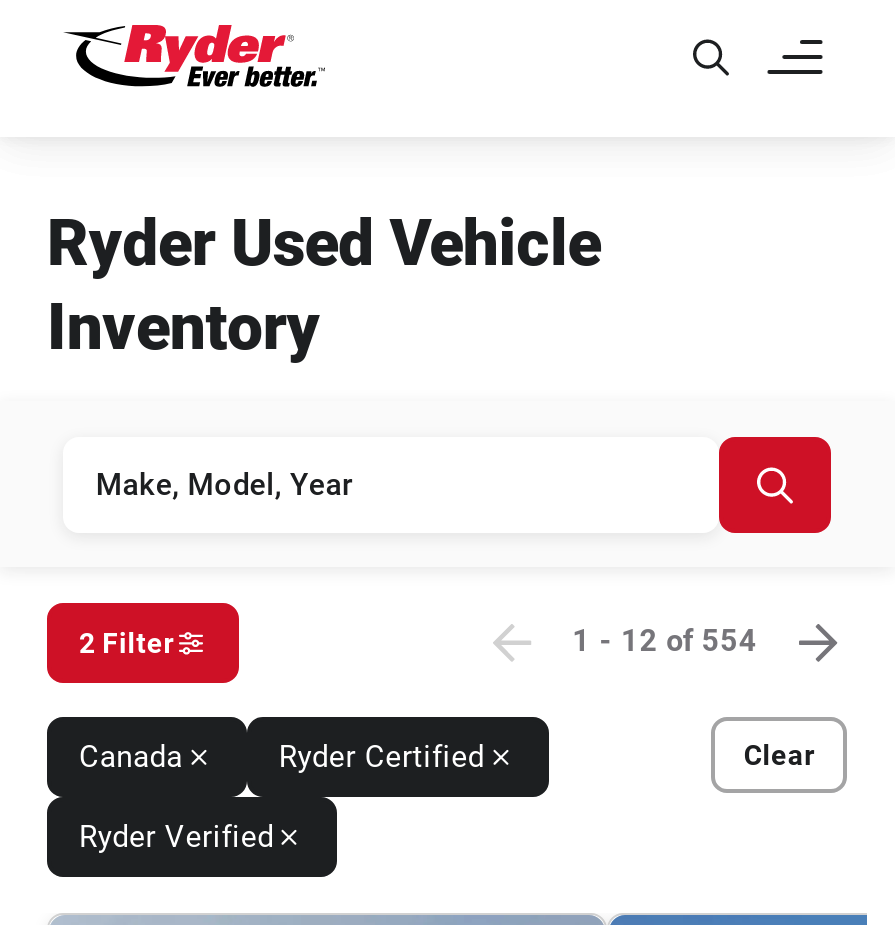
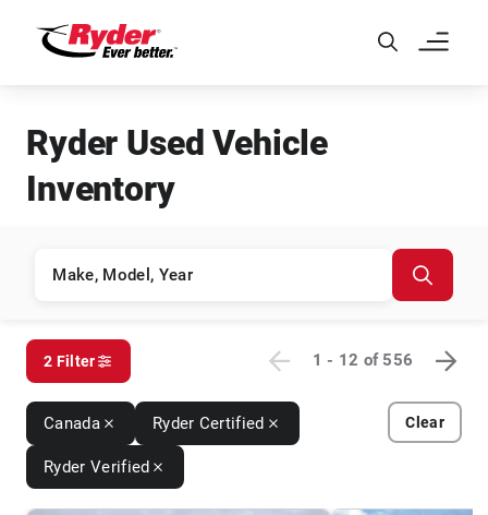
- 1 - 12 of 554
+ 1 - 12 of 556
